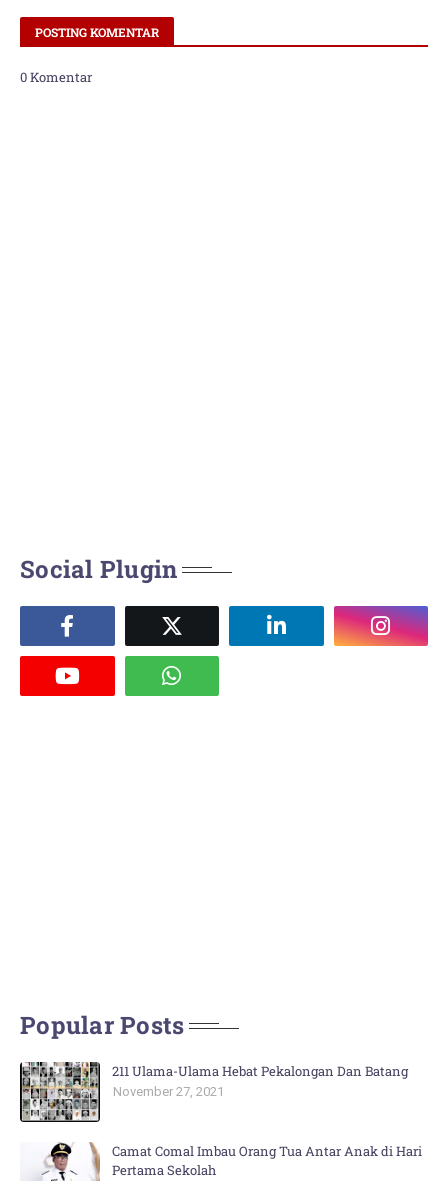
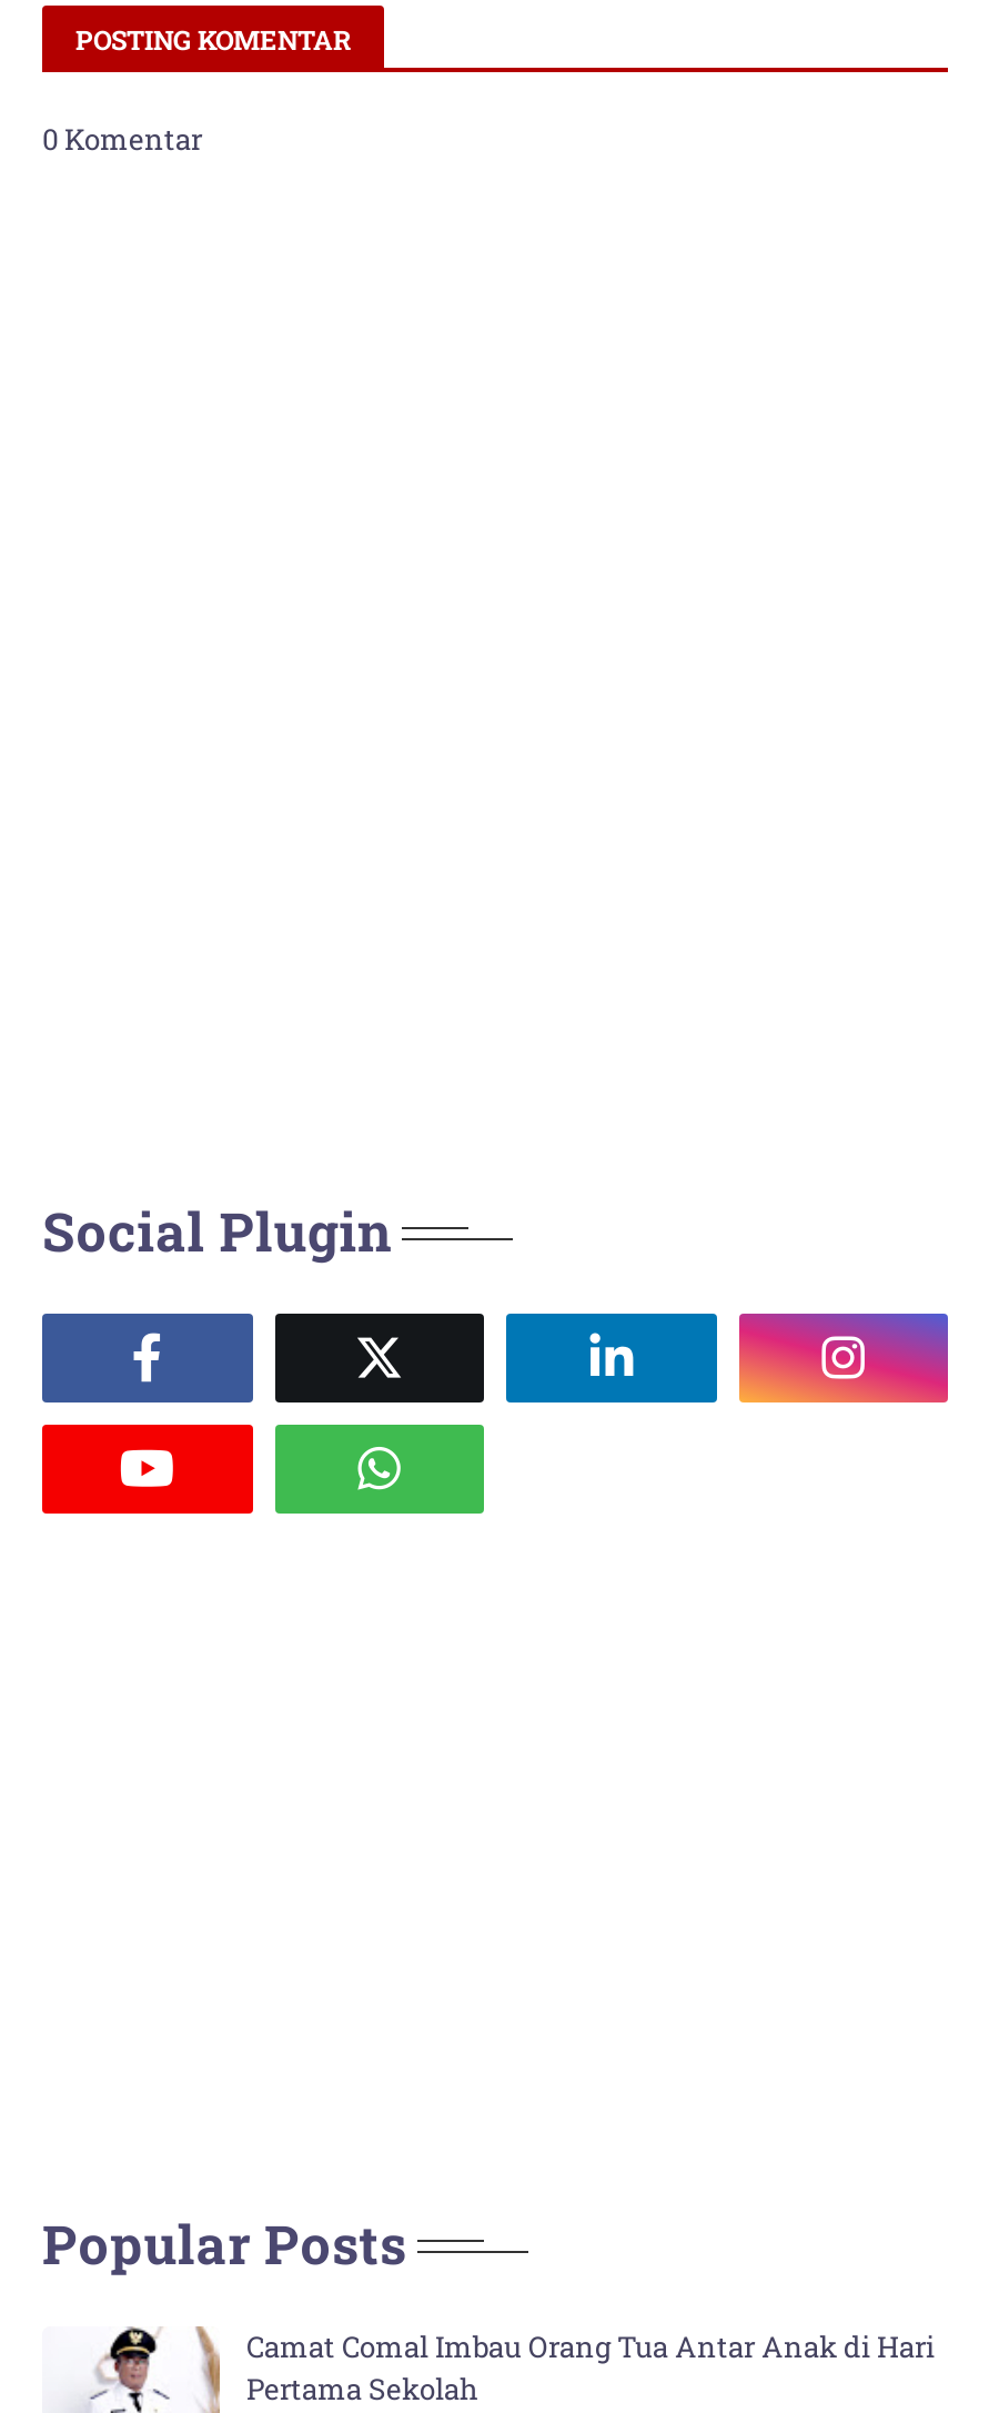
- [image]
- 211 Ulama-Ulama Hebat Pekalongan Dan Batang
- November 27, 2021
